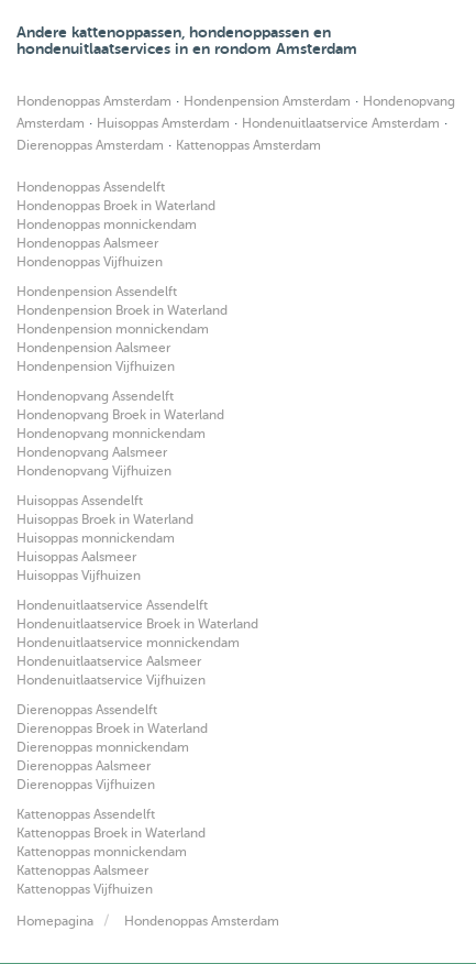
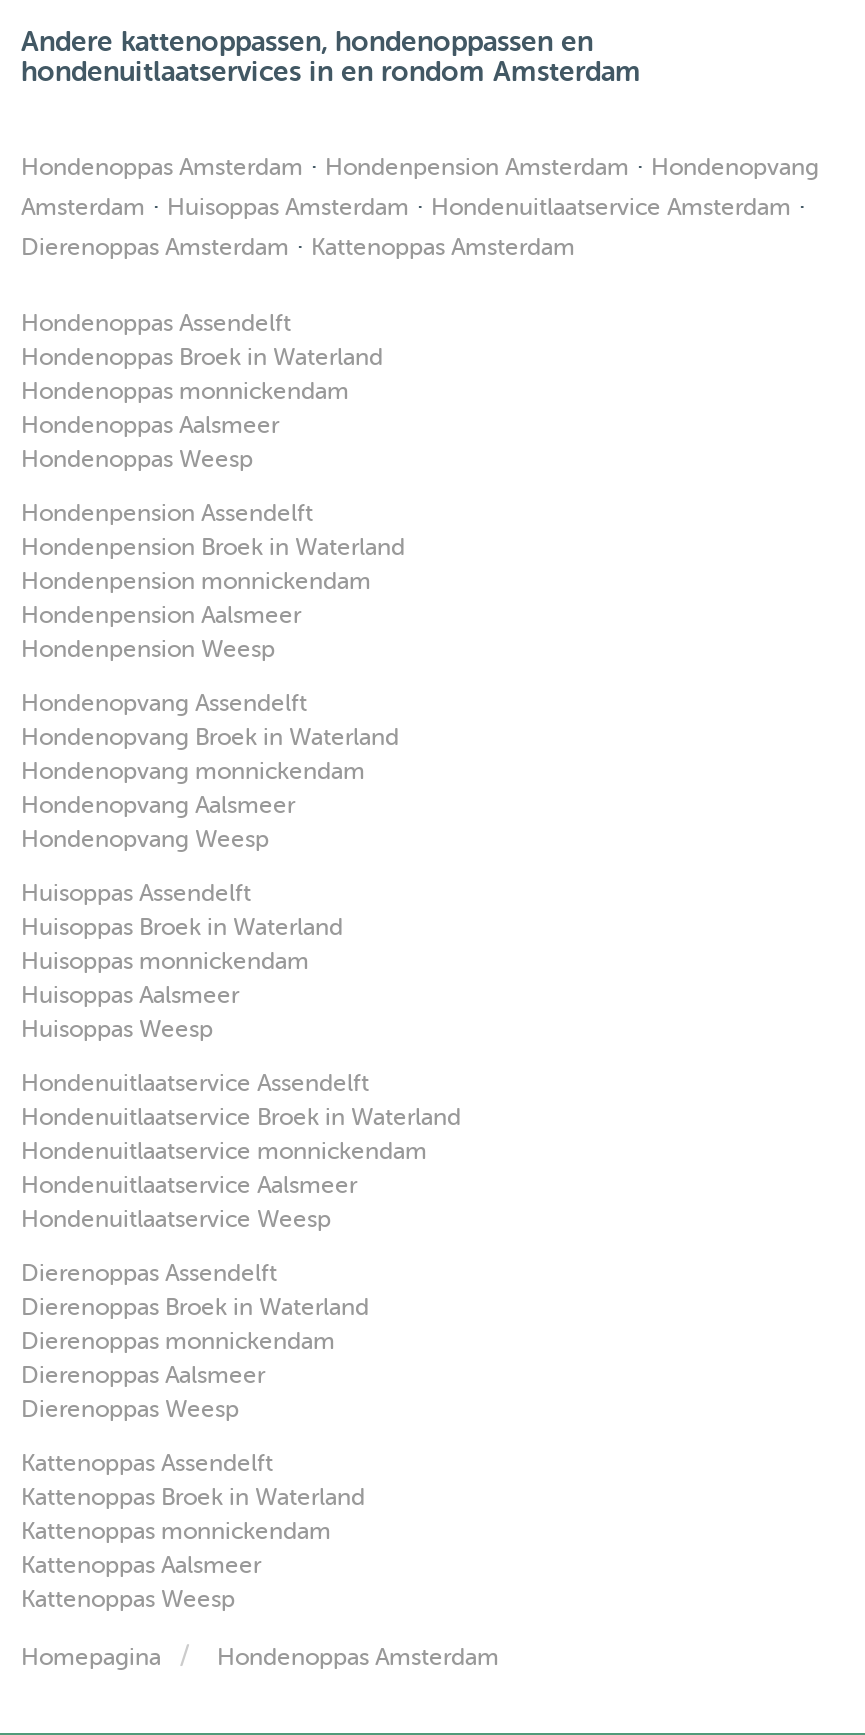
- Hondenoppas Vijfhuizen
+ Hondenoppas Weesp

- Hondenpension Vijfhuizen
+ Hondenpension Weesp

- Hondenopvang Vijfhuizen
+ Hondenopvang Weesp

- Huisoppas Vijfhuizen
+ Huisoppas Weesp

- Hondenuitlaatservice Vijfhuizen
+ Hondenuitlaatservice Weesp

- Dierenoppas Vijfhuizen
+ Dierenoppas Weesp

- Kattenoppas Vijfhuizen
+ Kattenoppas Weesp
